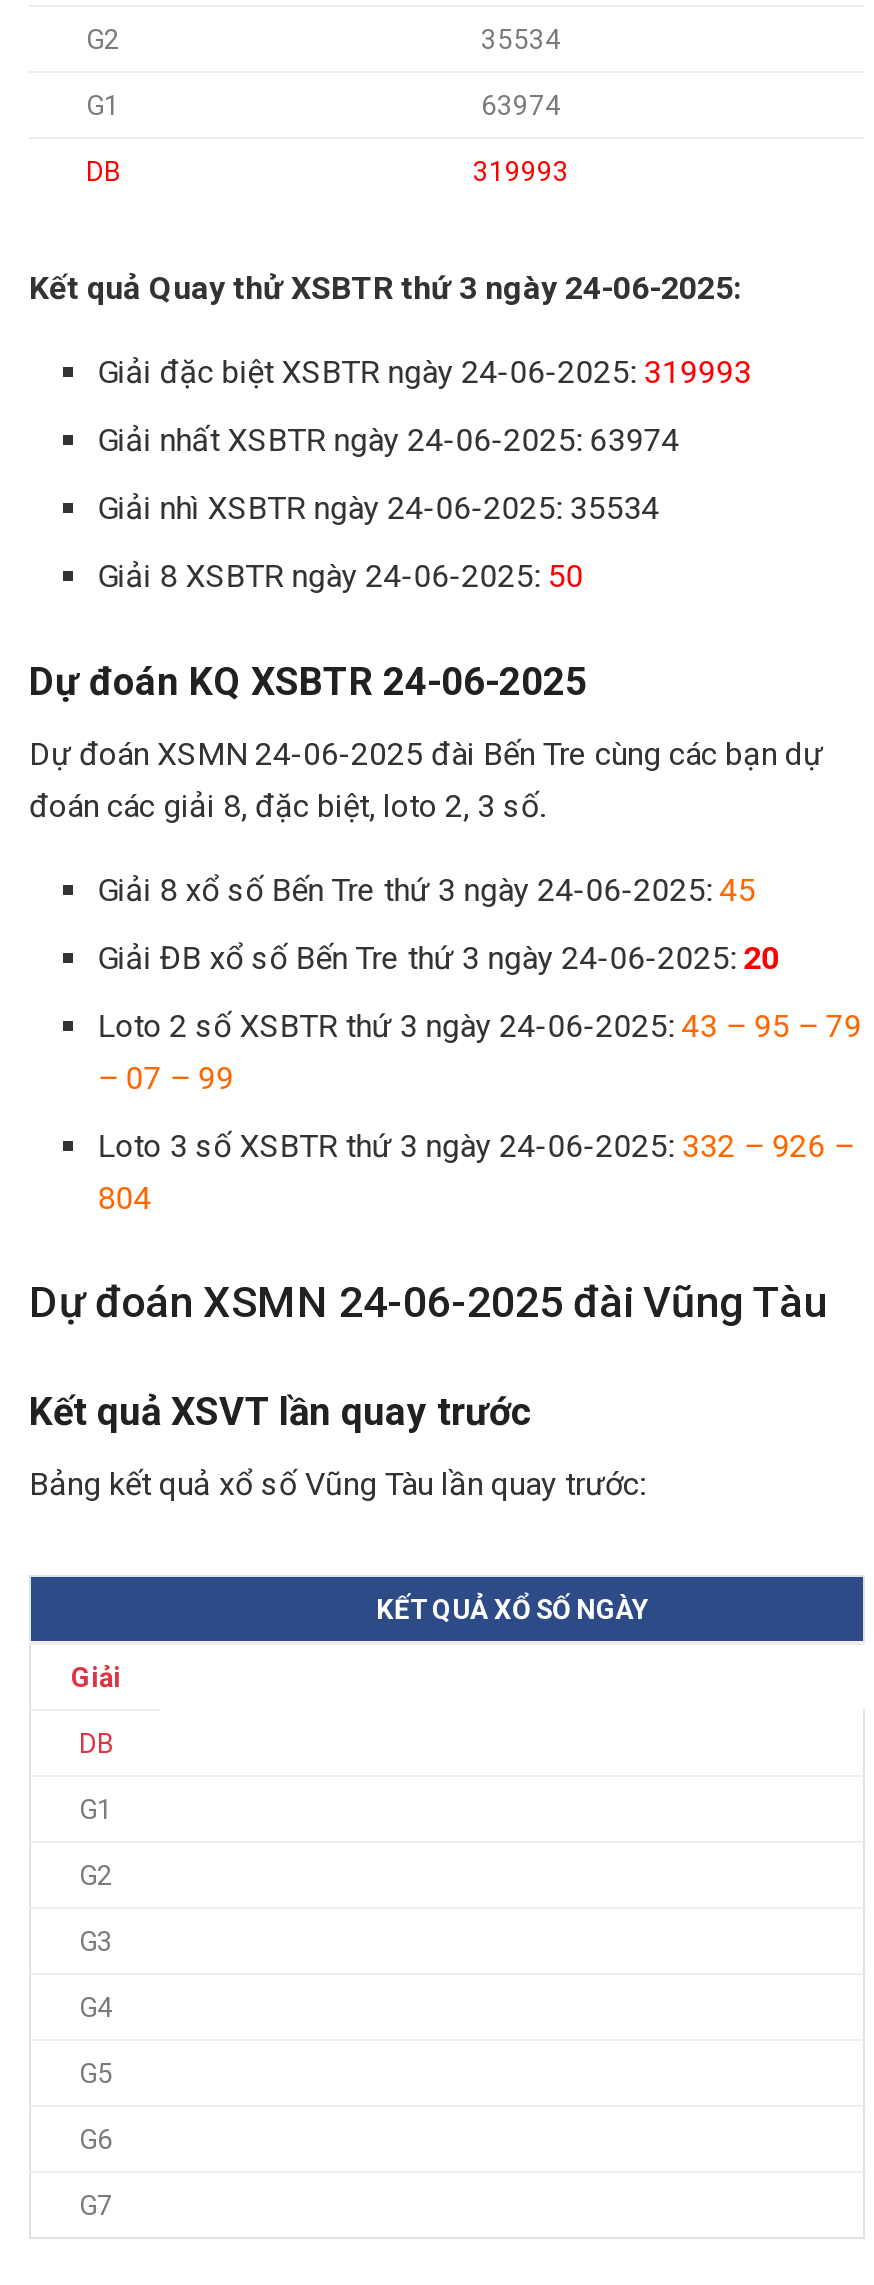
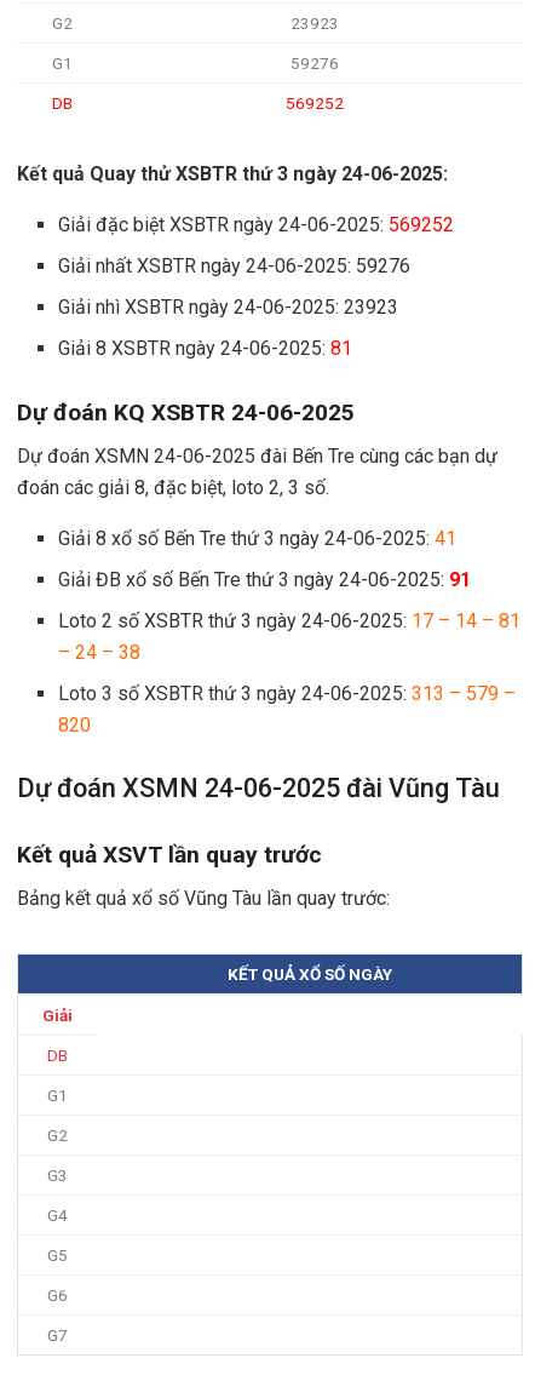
- 35534
+ 23923

- 63974
+ 59276

- 319993
+ 569252

- Giải đặc biệt XSBTR ngày 24-06-2025: 319993
+ Giải đặc biệt XSBTR ngày 24-06-2025: 569252

- Giải nhất XSBTR ngày 24-06-2025: 63974
+ Giải nhất XSBTR ngày 24-06-2025: 59276

- Giải nhì XSBTR ngày 24-06-2025: 35534
+ Giải nhì XSBTR ngày 24-06-2025: 23923

- Giải 8 XSBTR ngày 24-06-2025: 50
+ Giải 8 XSBTR ngày 24-06-2025: 81

- Giải 8 xổ số Bến Tre thứ 3 ngày 24-06-2025: 45
+ Giải 8 xổ số Bến Tre thứ 3 ngày 24-06-2025: 41

- Giải ĐB xổ số Bến Tre thứ 3 ngày 24-06-2025: 20
+ Giải ĐB xổ số Bến Tre thứ 3 ngày 24-06-2025: 91

- Loto 2 số XSBTR thứ 3 ngày 24-06-2025: 43 – 95 – 79
+ Loto 2 số XSBTR thứ 3 ngày 24-06-2025: 17 – 14 – 81

- – 07 – 99
+ – 24 – 38

- Loto 3 số XSBTR thứ 3 ngày 24-06-2025: 332 – 926 –
+ Loto 3 số XSBTR thứ 3 ngày 24-06-2025: 313 – 579 –

- 804
+ 820
